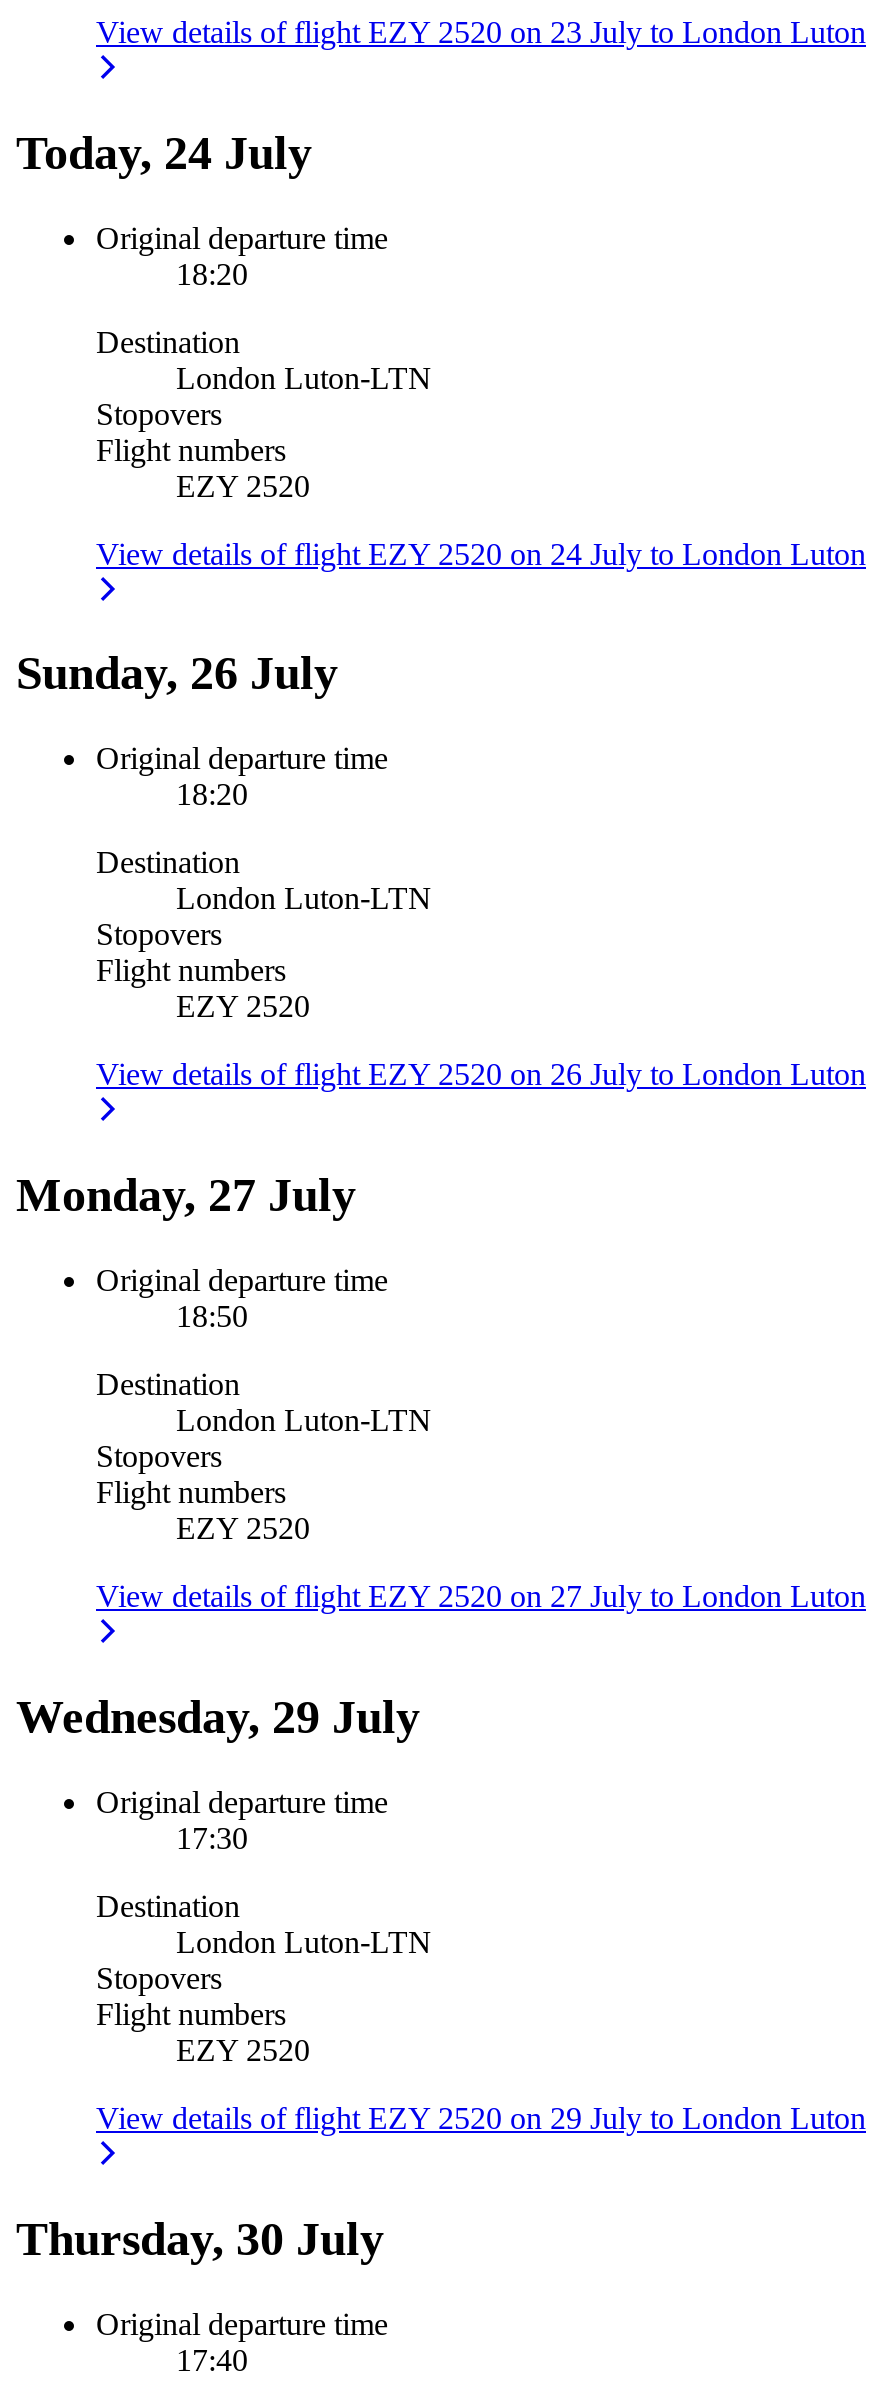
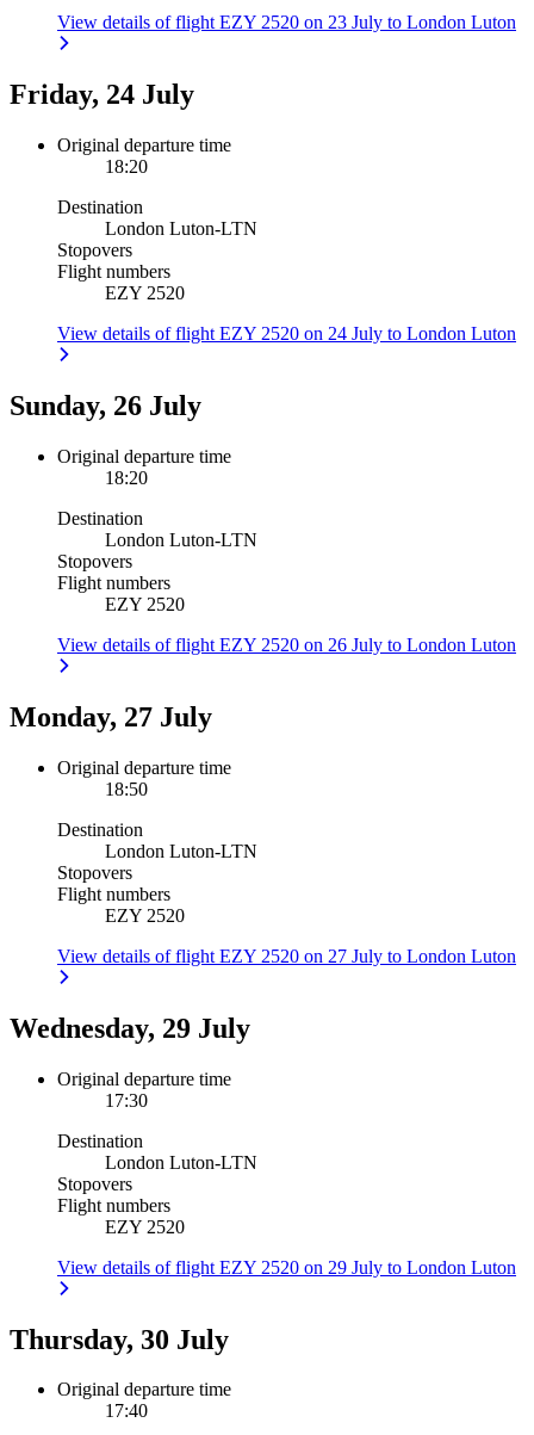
- Today, 24 July
+ Friday, 24 July
